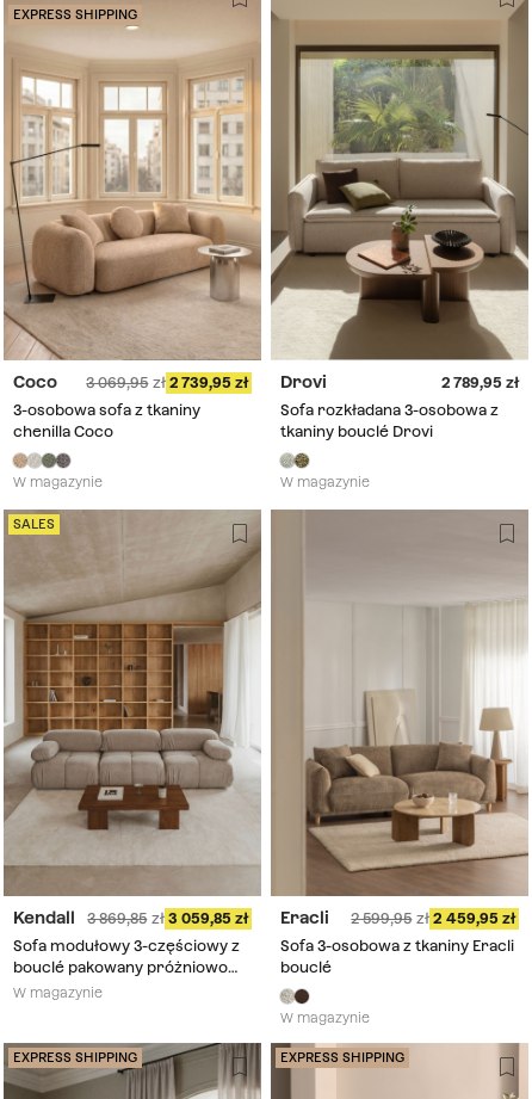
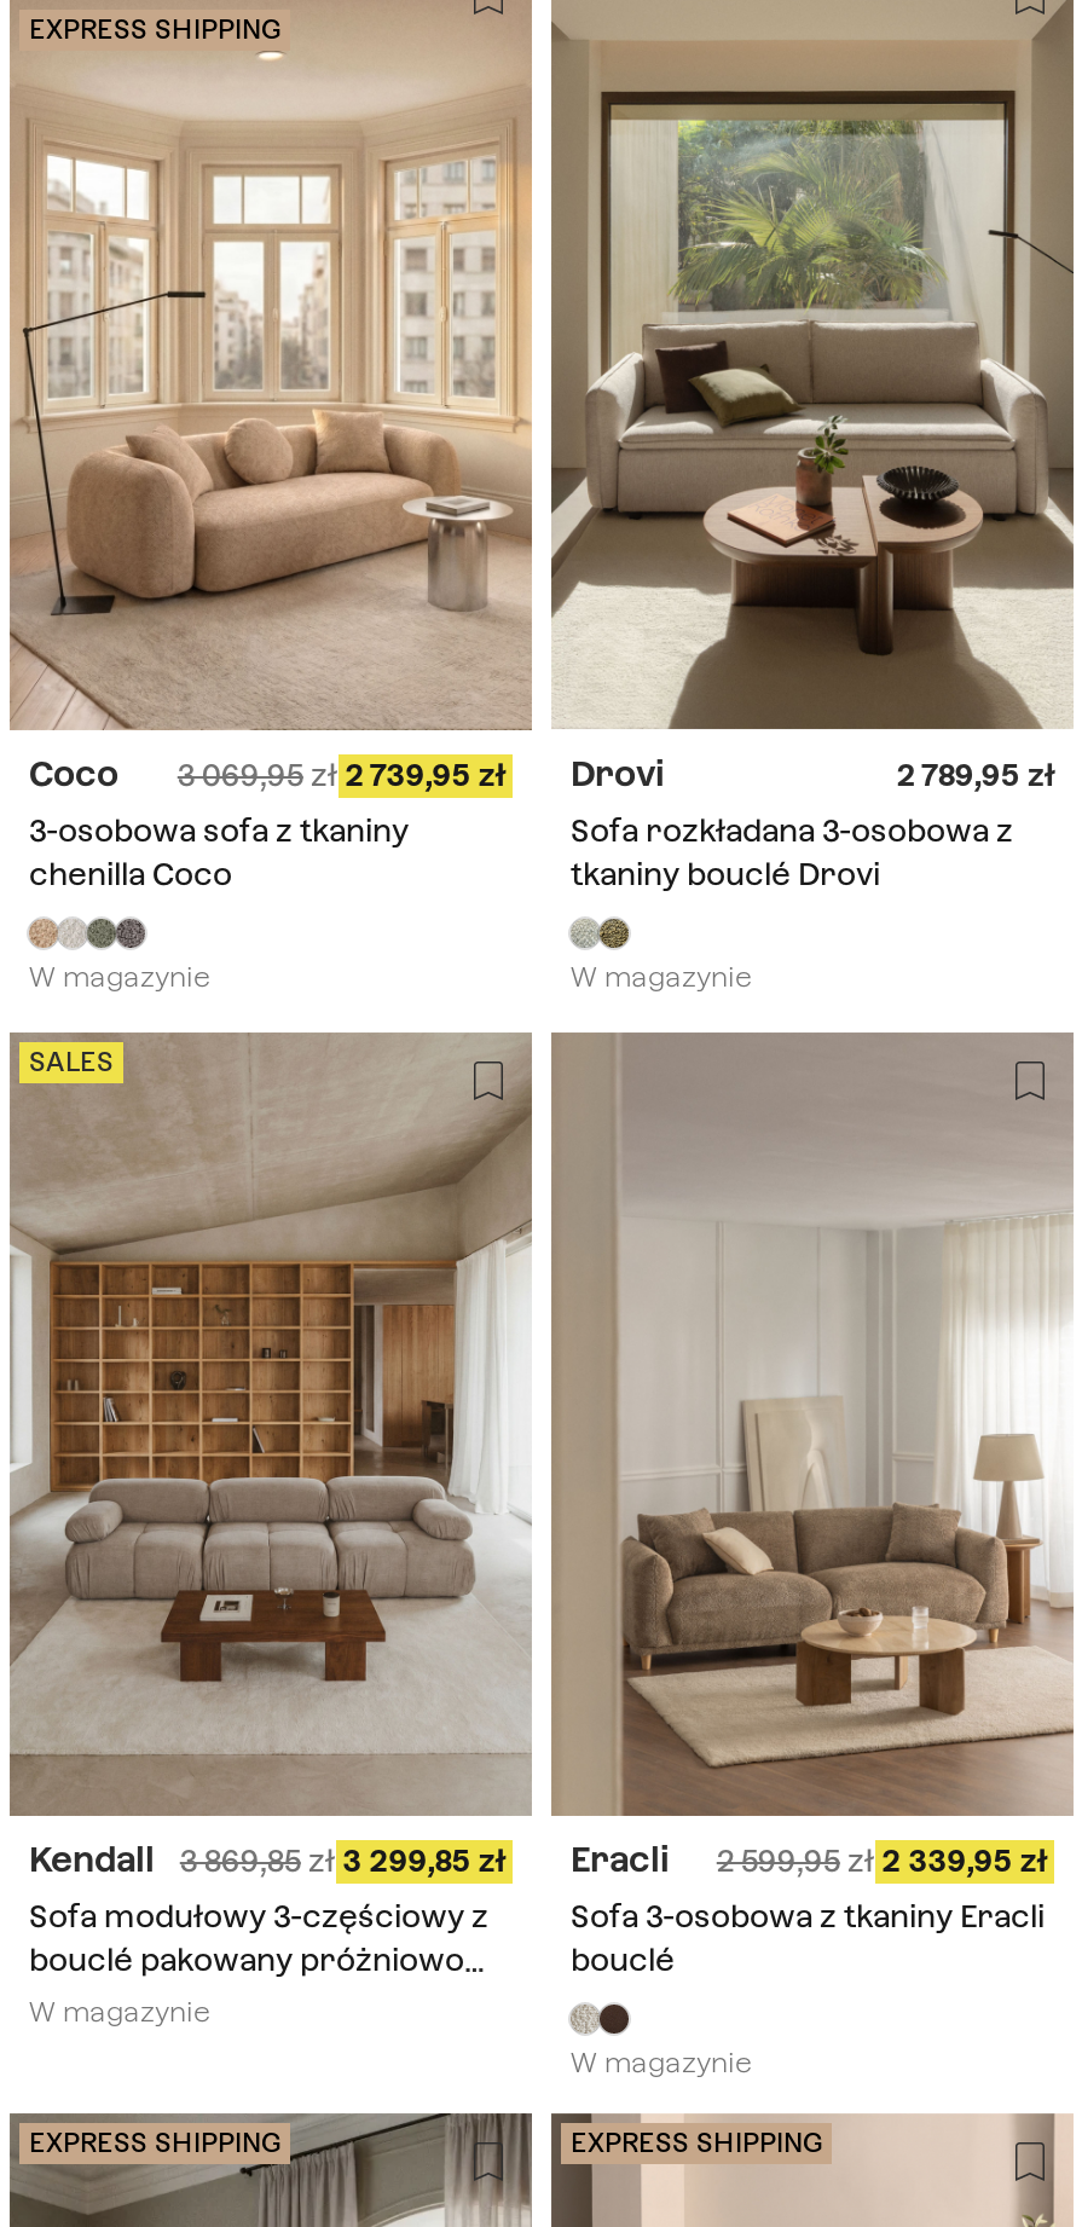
- Kendall 3 869,85 3 059,85
+ Kendall 3 869,85 3 299,85

- Eracli 2 599,95 2 459,95
+ Eracli 2 599,95 2 339,95
